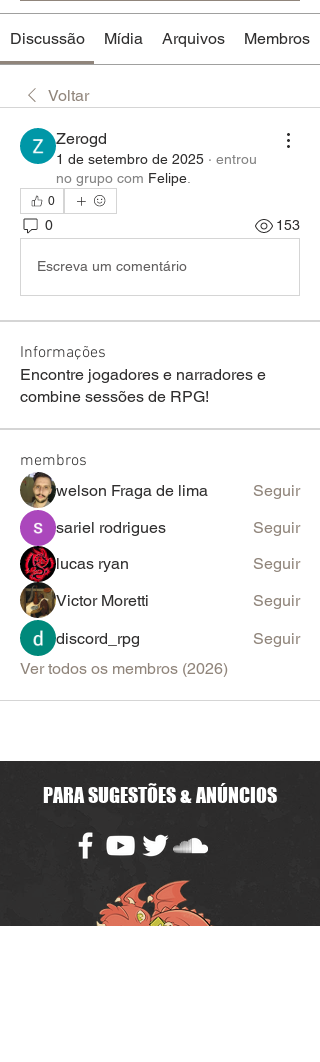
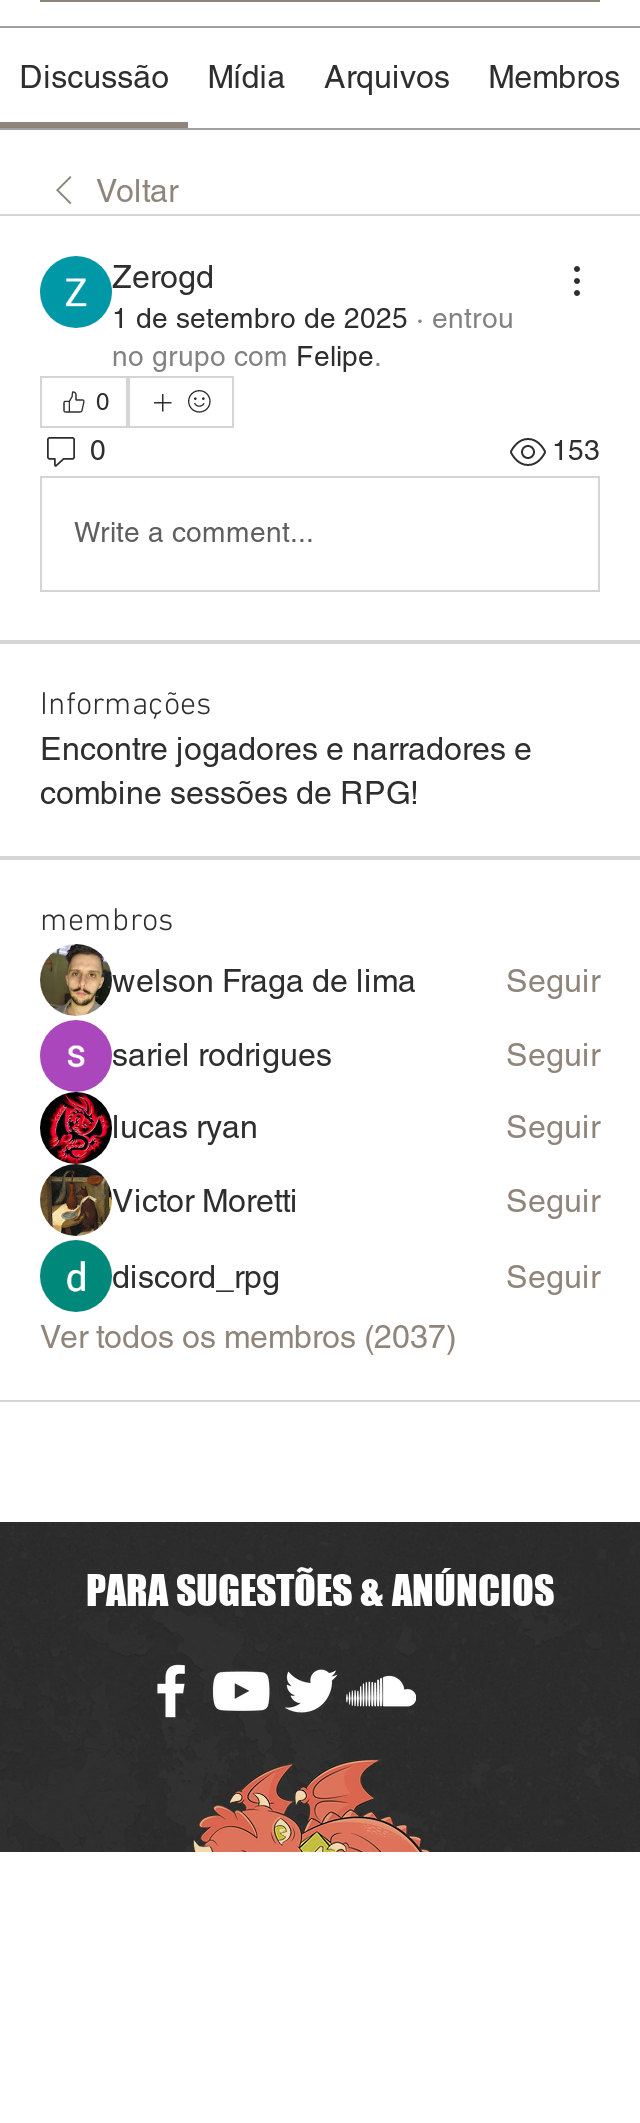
- Escreva um comentário
+ Write a comment...

- Ver todos os membros (2026)
+ Ver todos os membros (2037)
